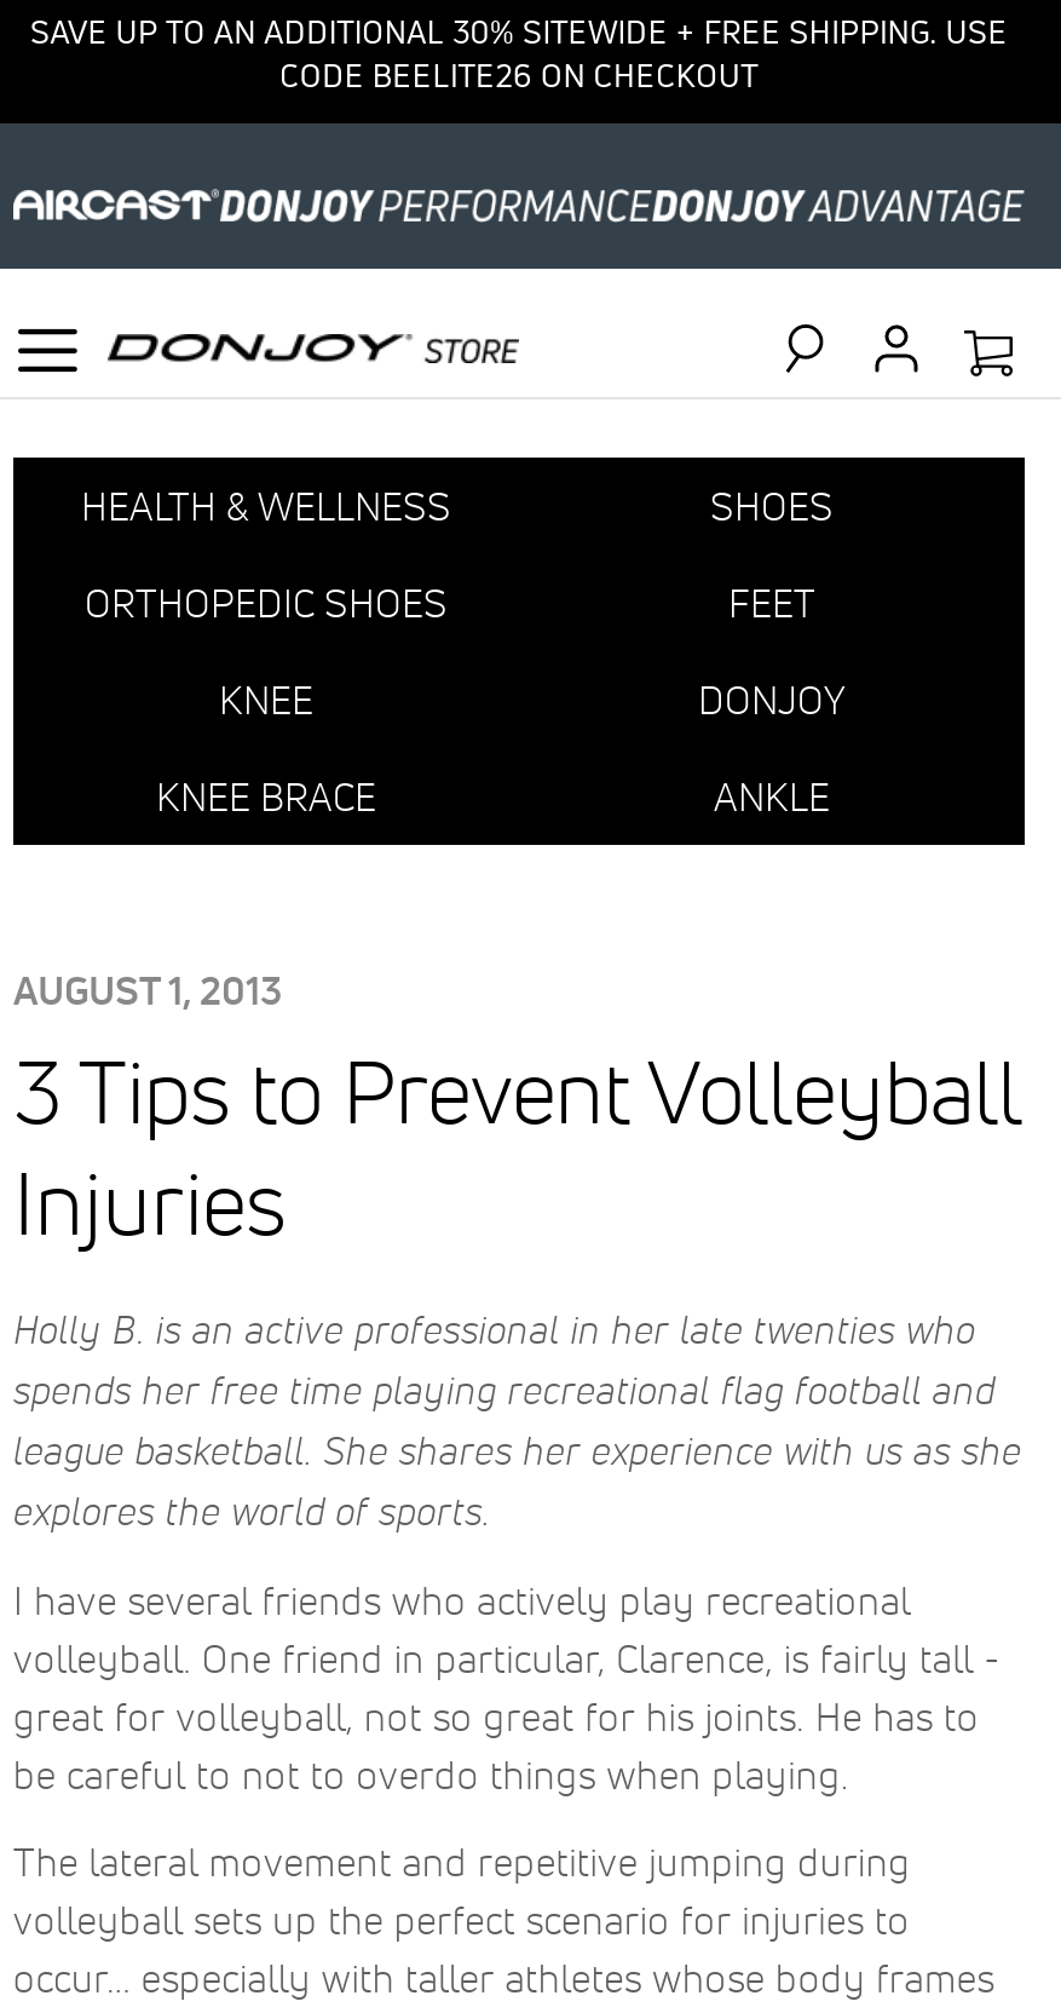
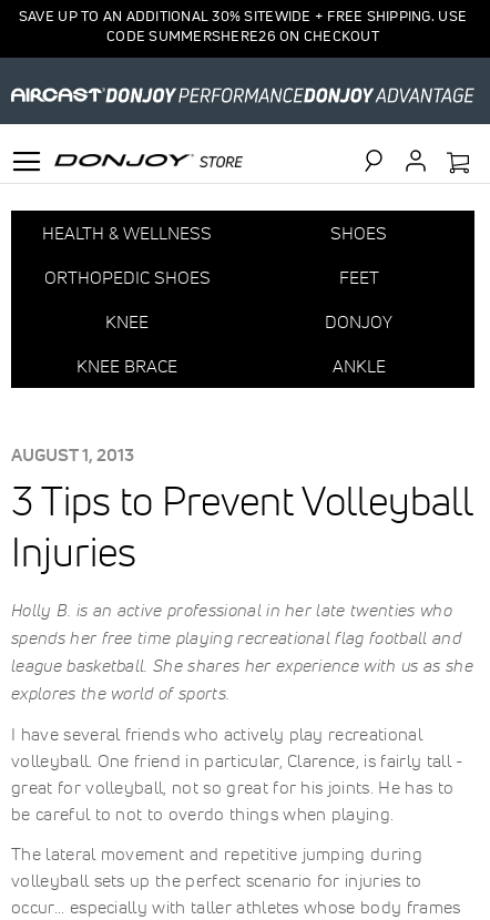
- CODE BEELITE26 ON CHECKOUT
+ CODE SUMMERSHERE26 ON CHECKOUT
